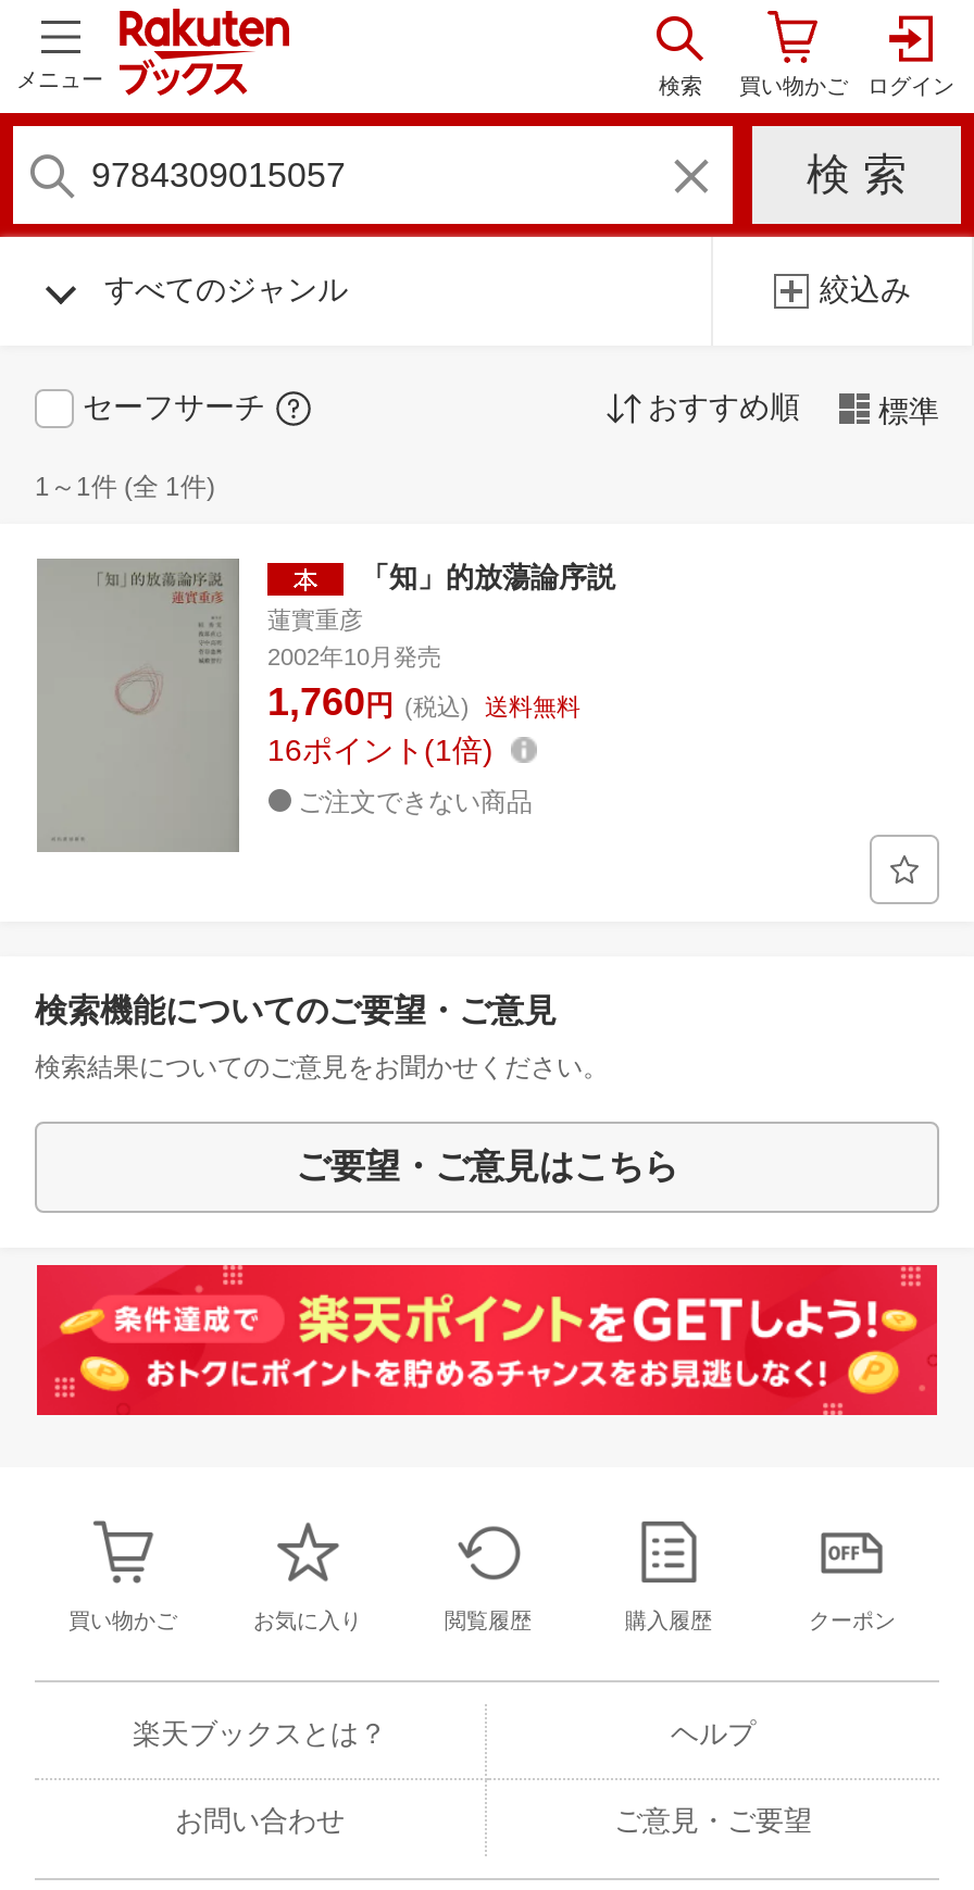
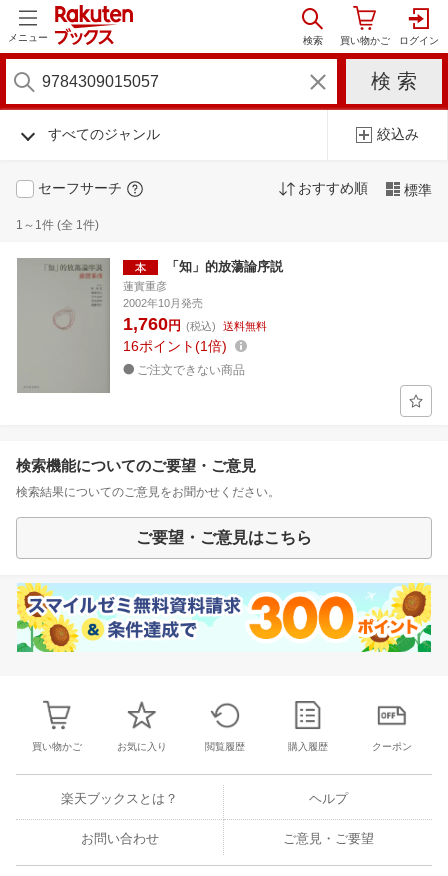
- [image]
+ [image]
